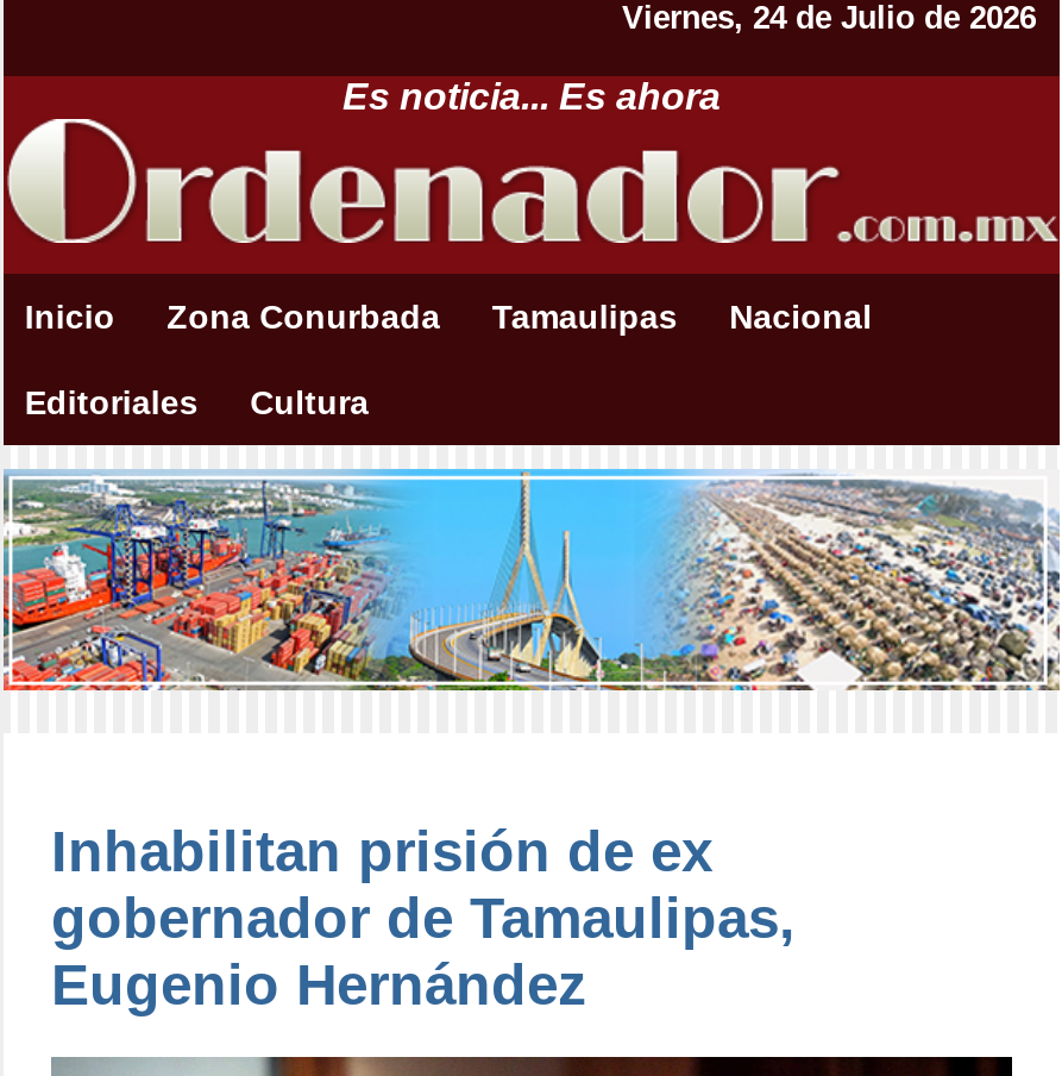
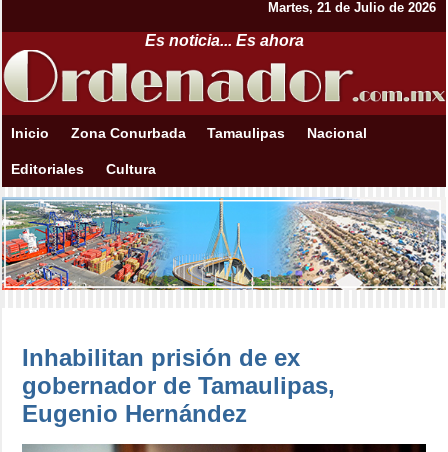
- Viernes, 24 de Julio de 2026
+ Martes, 21 de Julio de 2026
